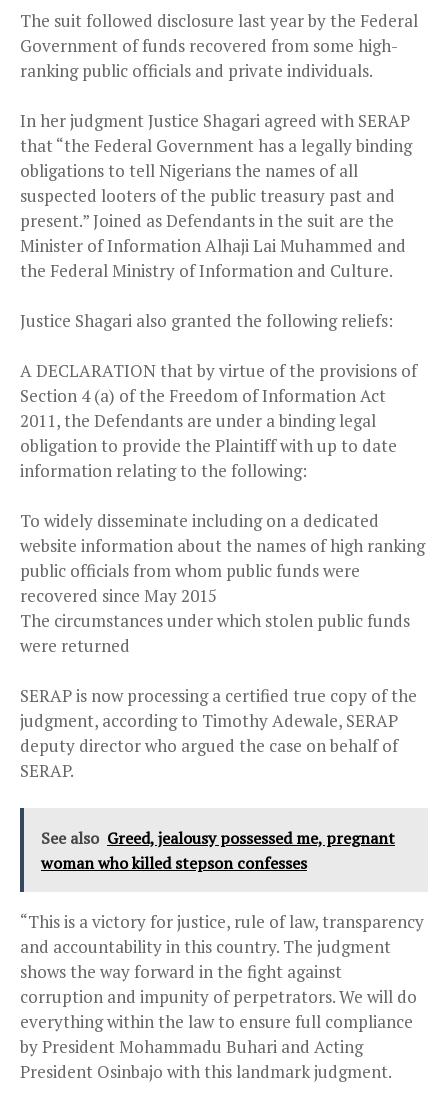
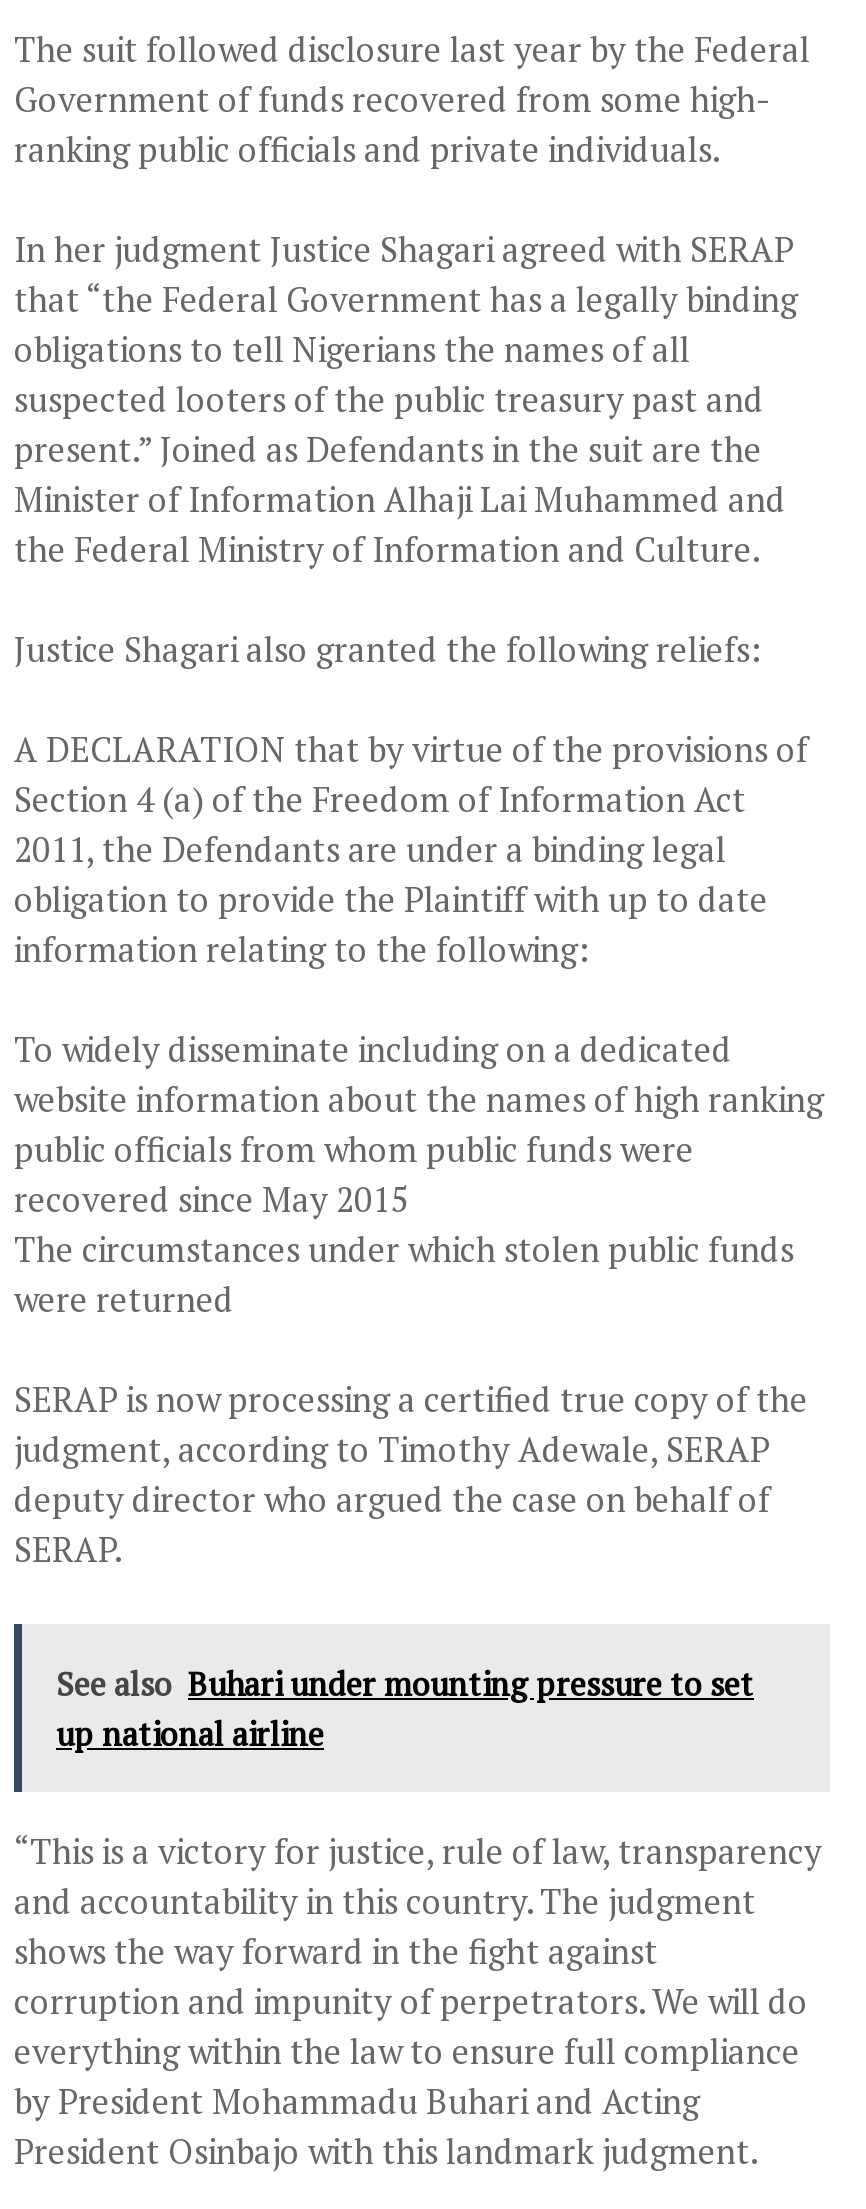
- See also Greed, jealousy possessed me, pregnant
- woman who killed stepson confesses
+ See also Buhari under mounting pressure to set
+ up national airline
